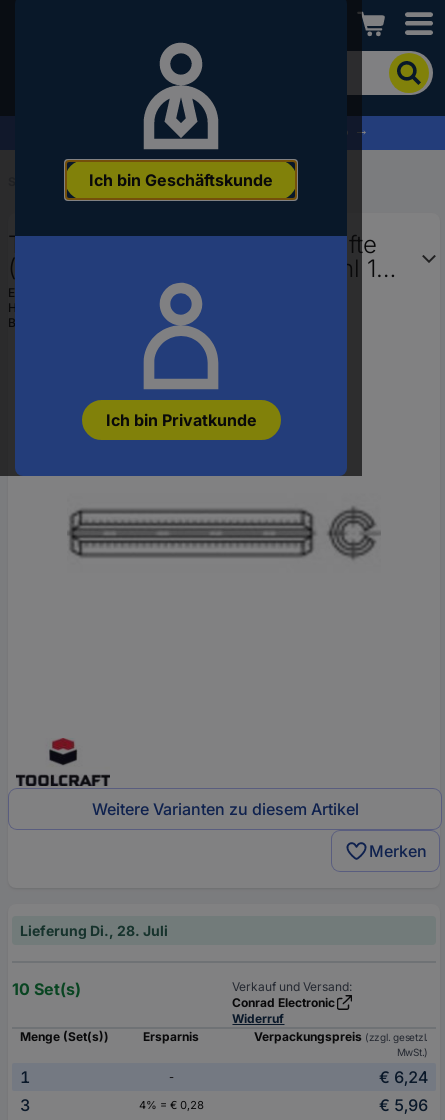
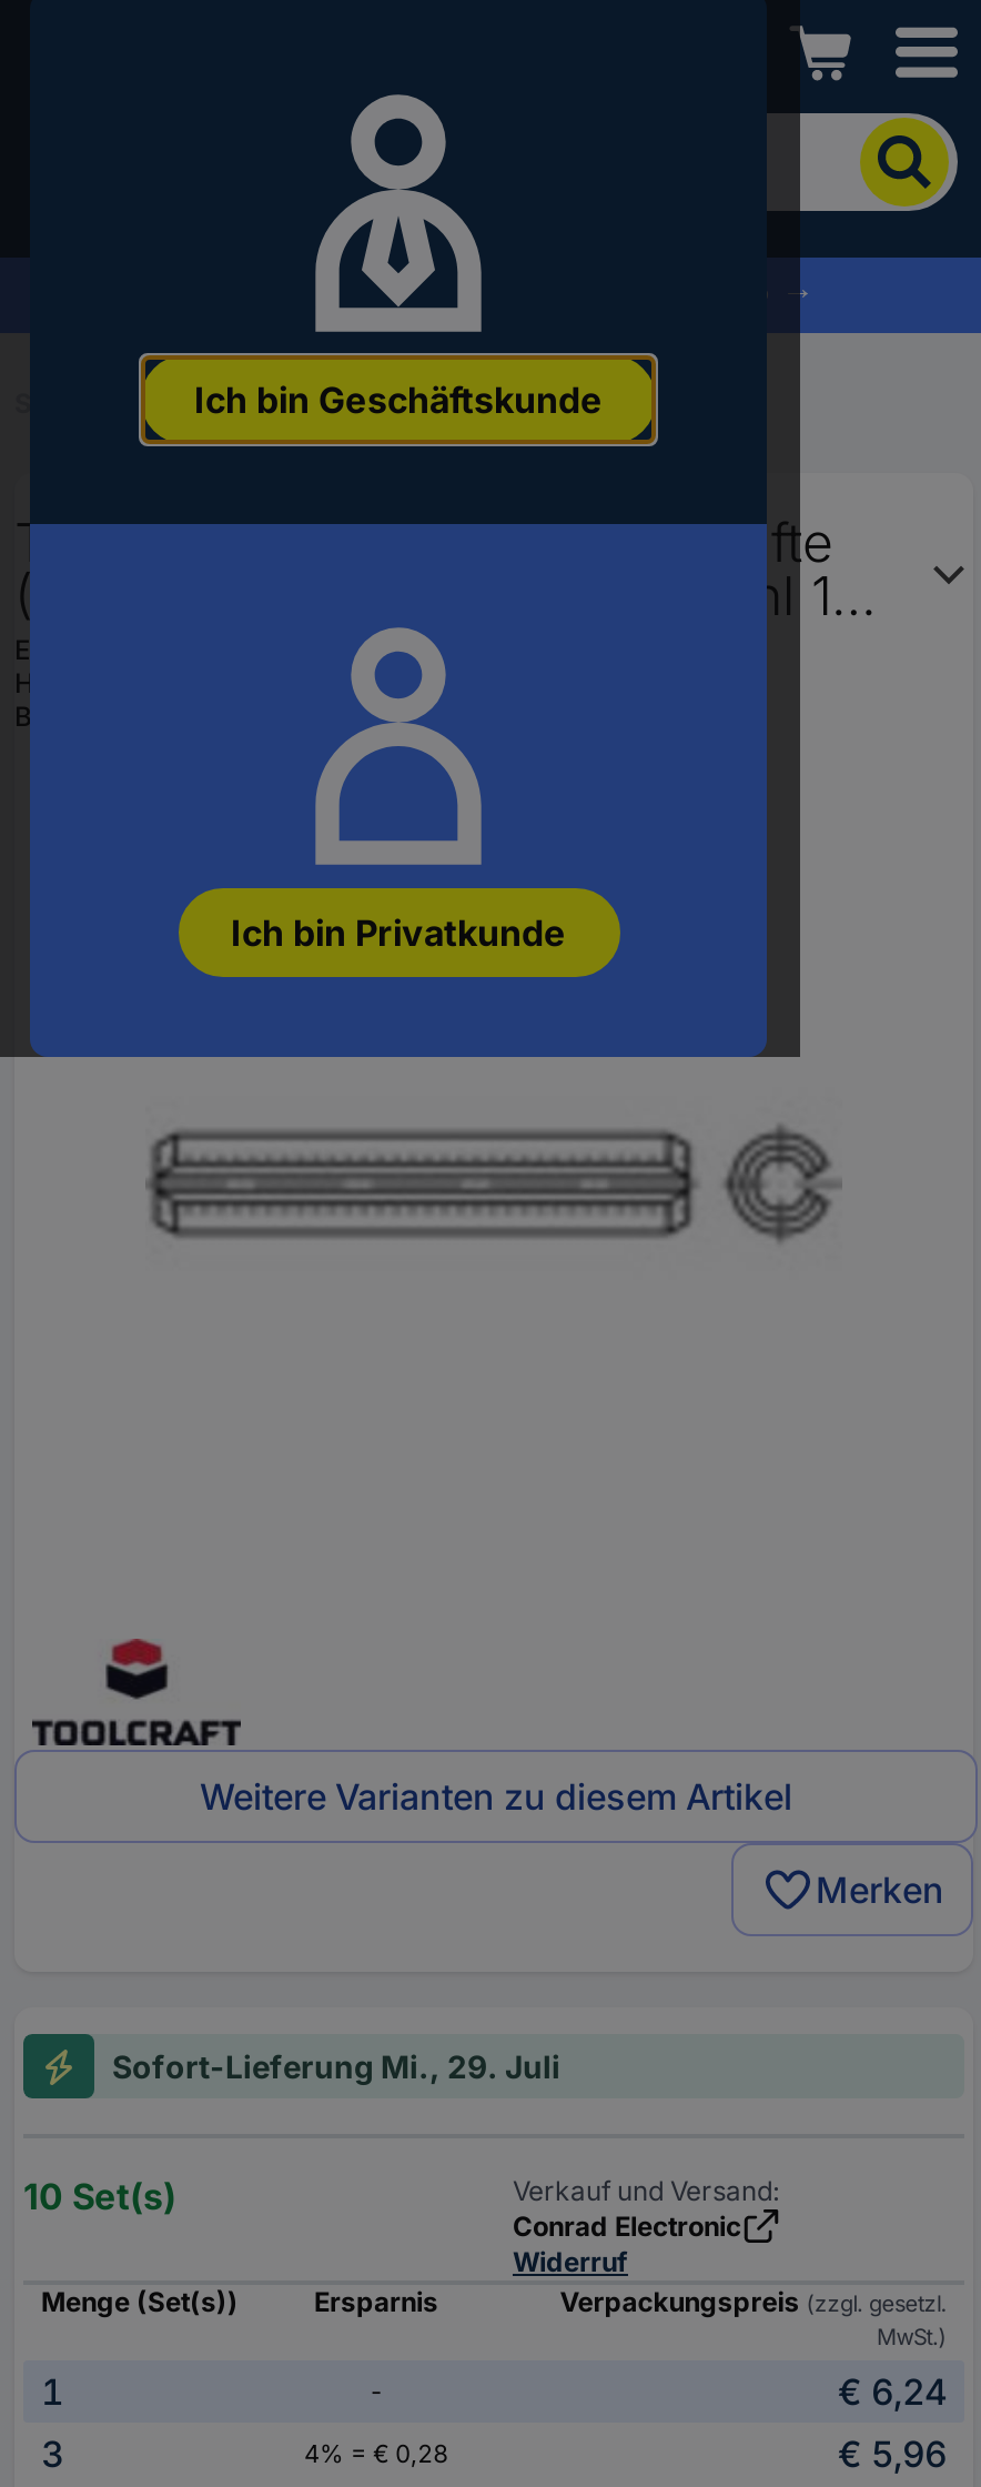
- Lieferung Di., 28. Juli
+ Sofort-Lieferung Mi., 29. Juli
